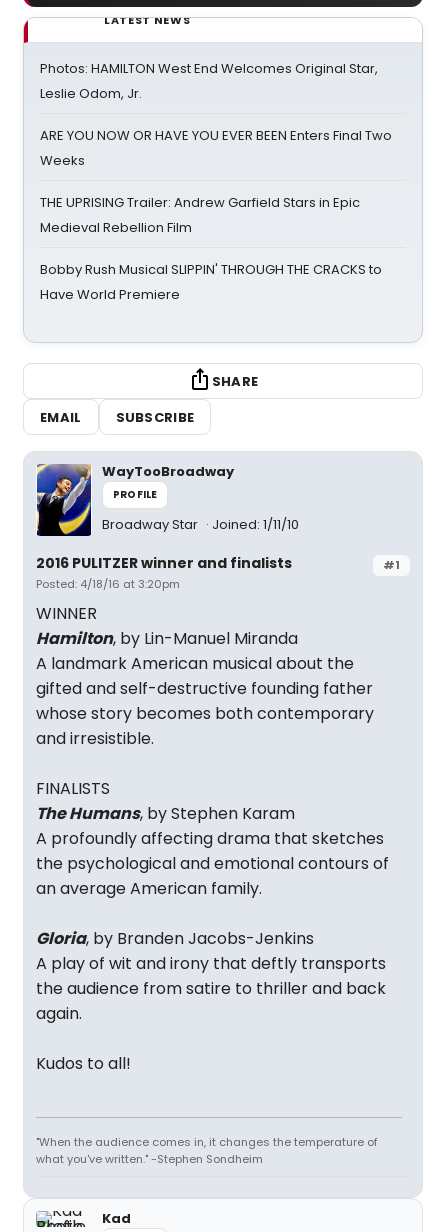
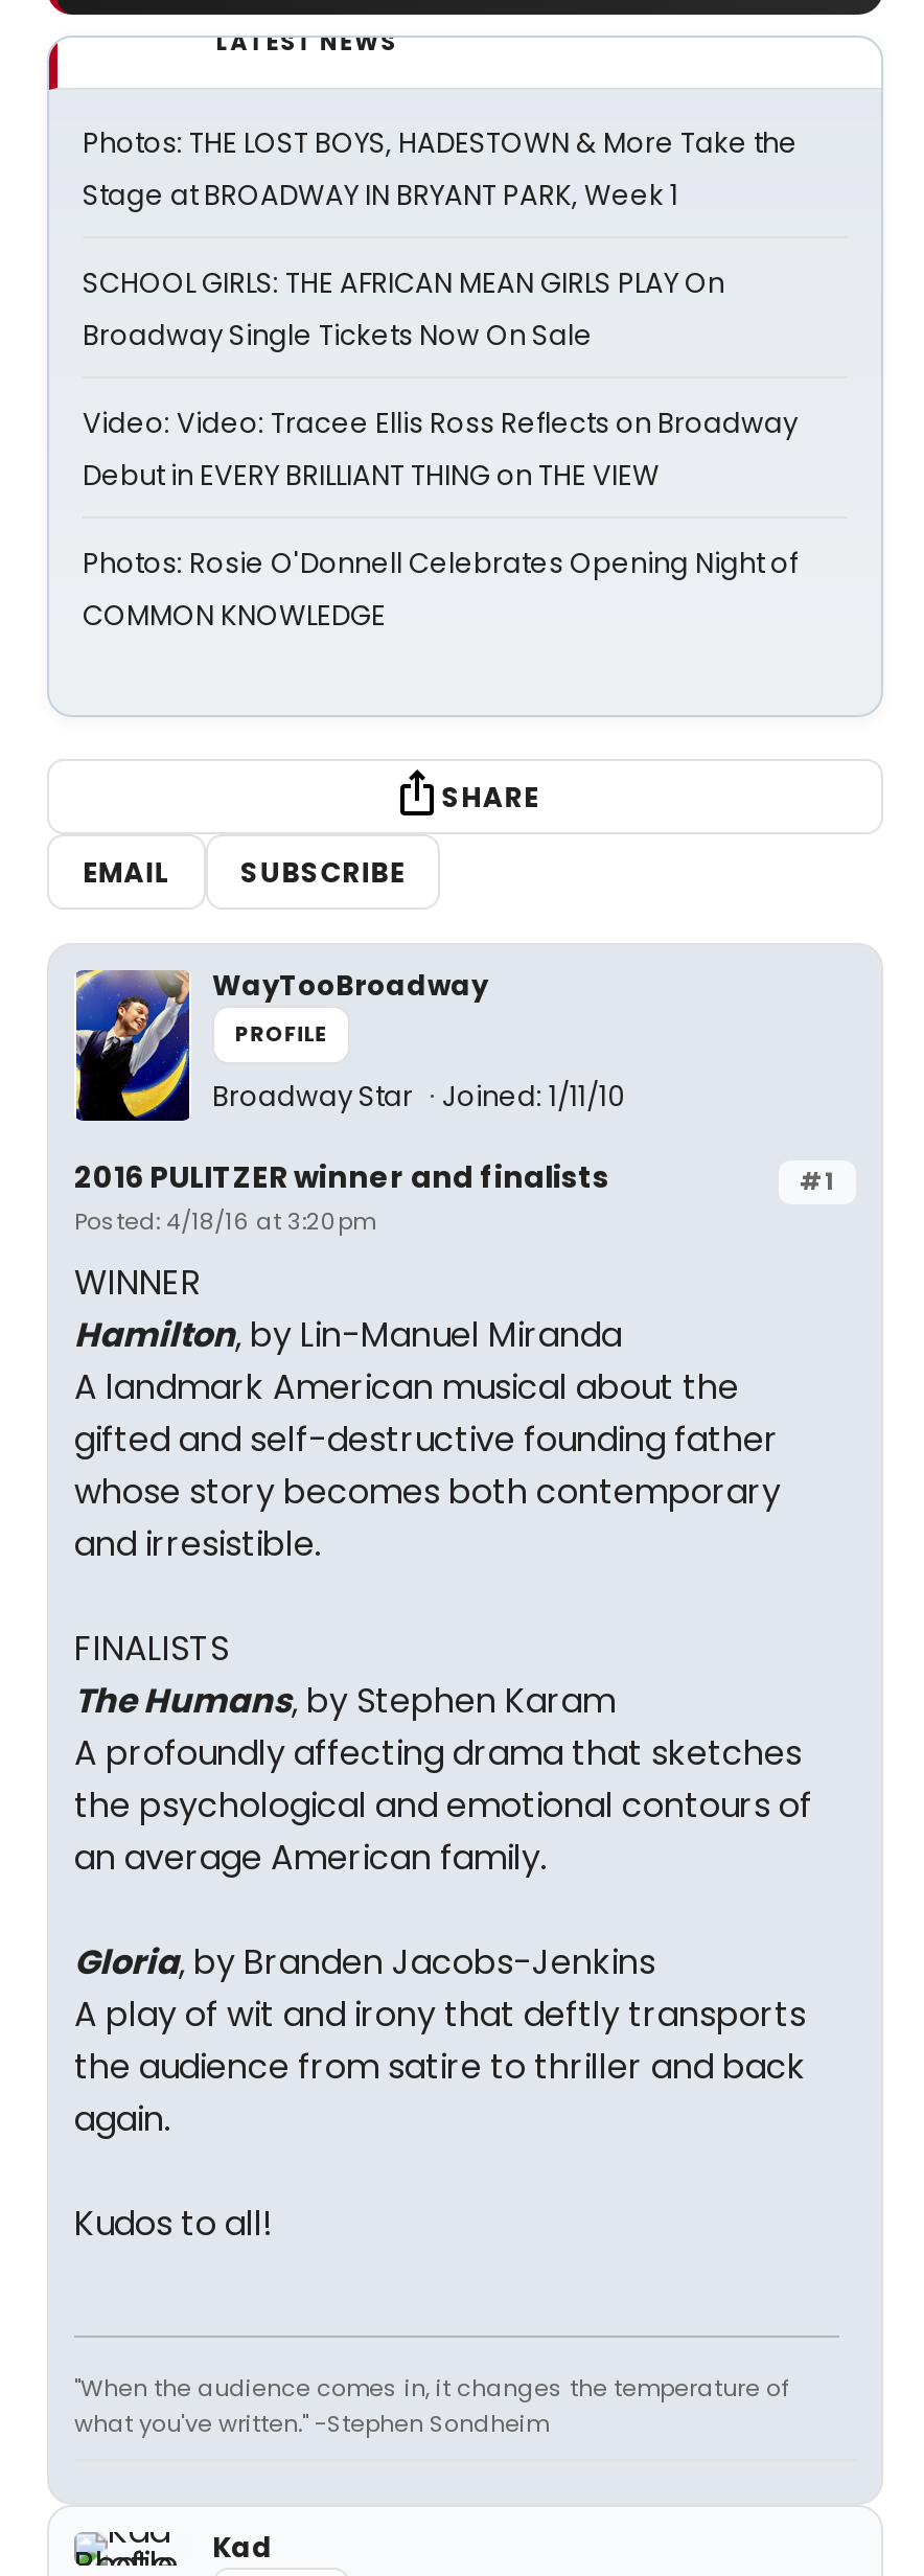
- Photos: HAMILTON West End Welcomes Original Star,
- Leslie Odom, Jr.
+ Photos: THE LOST BOYS, HADESTOWN & More Take the
+ Stage at BROADWAY IN BRYANT PARK, Week 1

- ARE YOU NOW OR HAVE YOU EVER BEEN Enters Final Two
- Weeks
+ SCHOOL GIRLS: THE AFRICAN MEAN GIRLS PLAY On
+ Broadway Single Tickets Now On Sale

- THE UPRISING Trailer: Andrew Garfield Stars in Epic
- Medieval Rebellion Film
+ Video: Video: Tracee Ellis Ross Reflects on Broadway
+ Debut in EVERY BRILLIANT THING on THE VIEW

- Bobby Rush Musical SLIPPIN' THROUGH THE CRACKS to
- Have World Premiere
+ Photos: Rosie O'Donnell Celebrates Opening Night of
+ COMMON KNOWLEDGE
